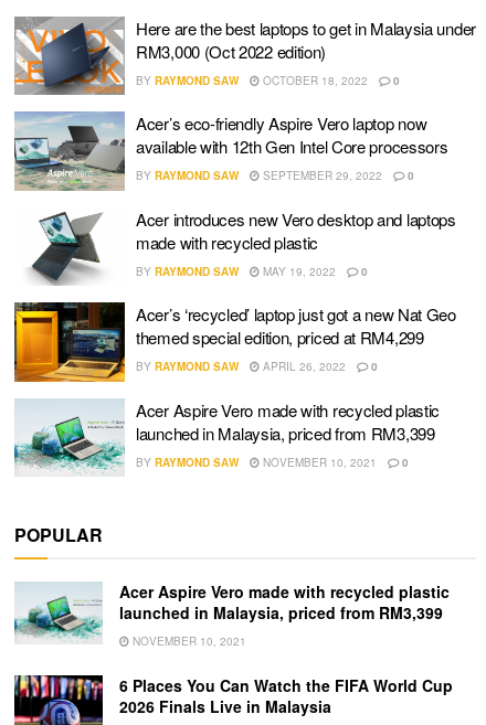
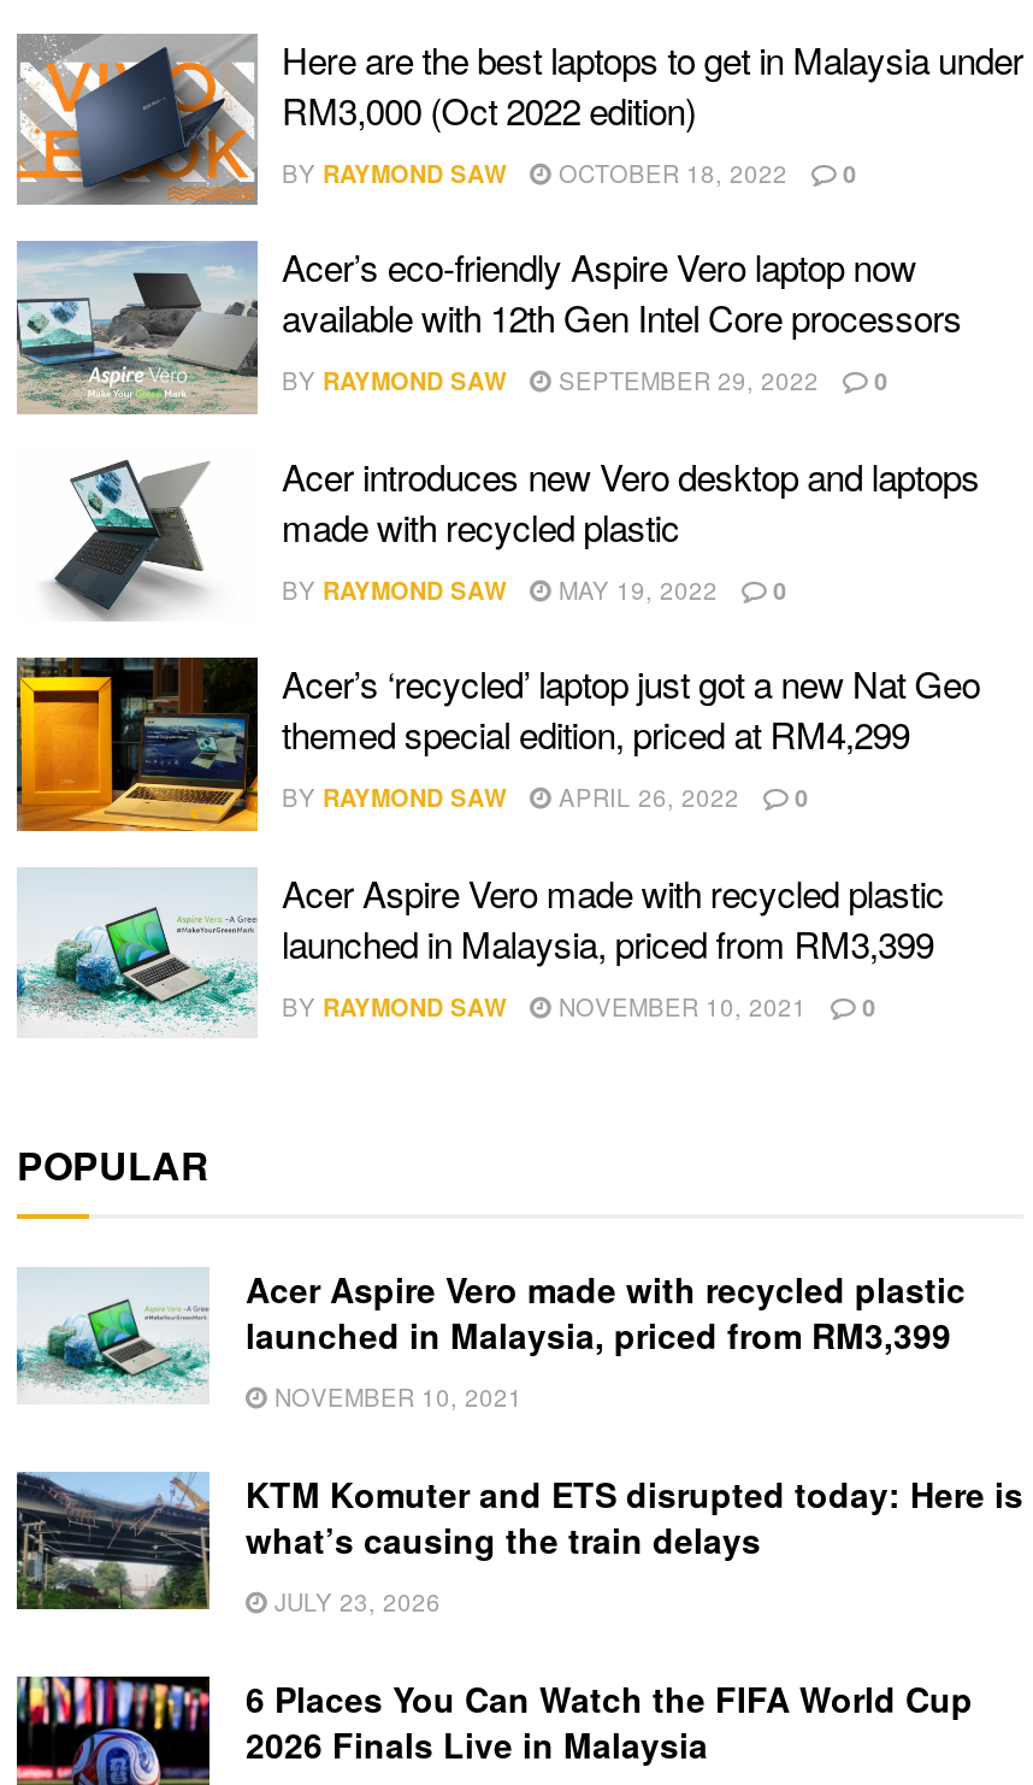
+ [image]
+ KTM Komuter and ETS disrupted today: Here is
+ what’s causing the train delays
+ JULY 23, 2026
